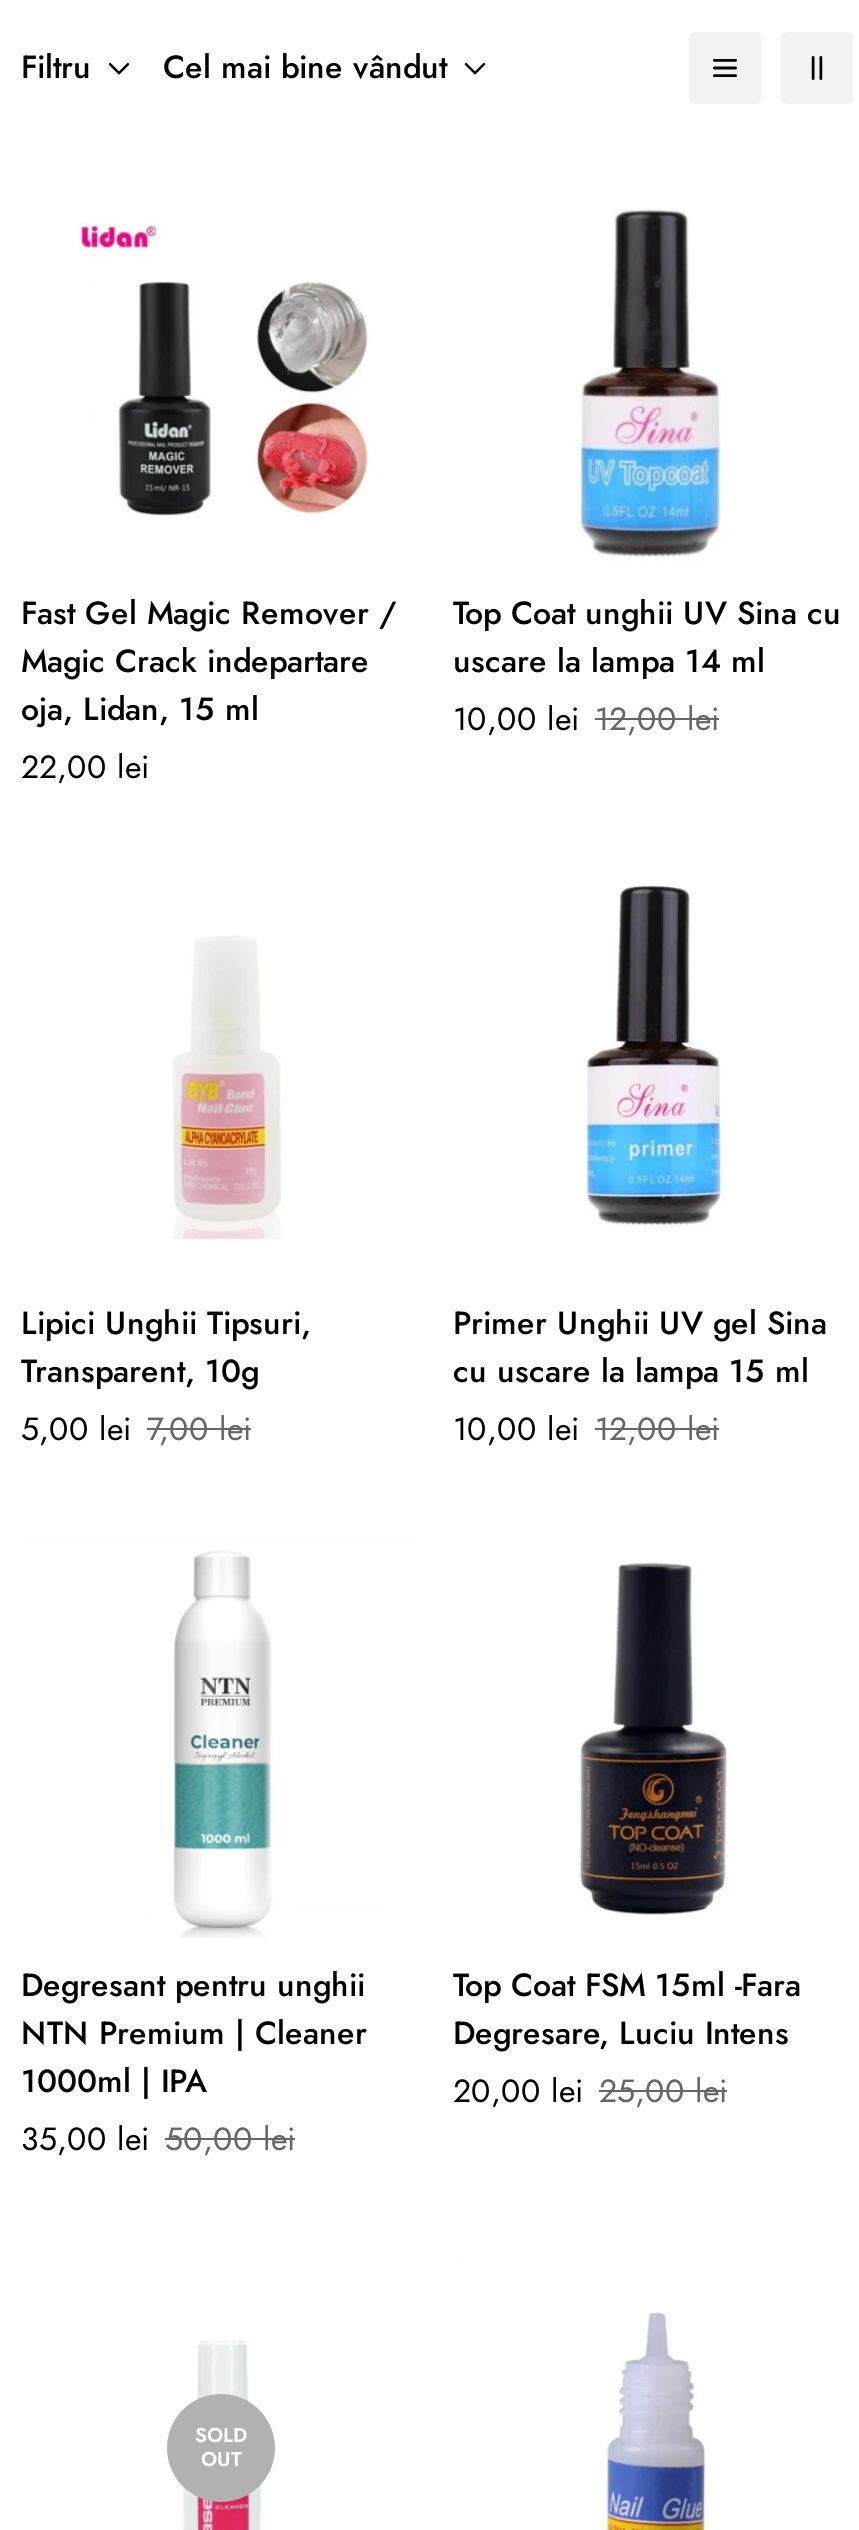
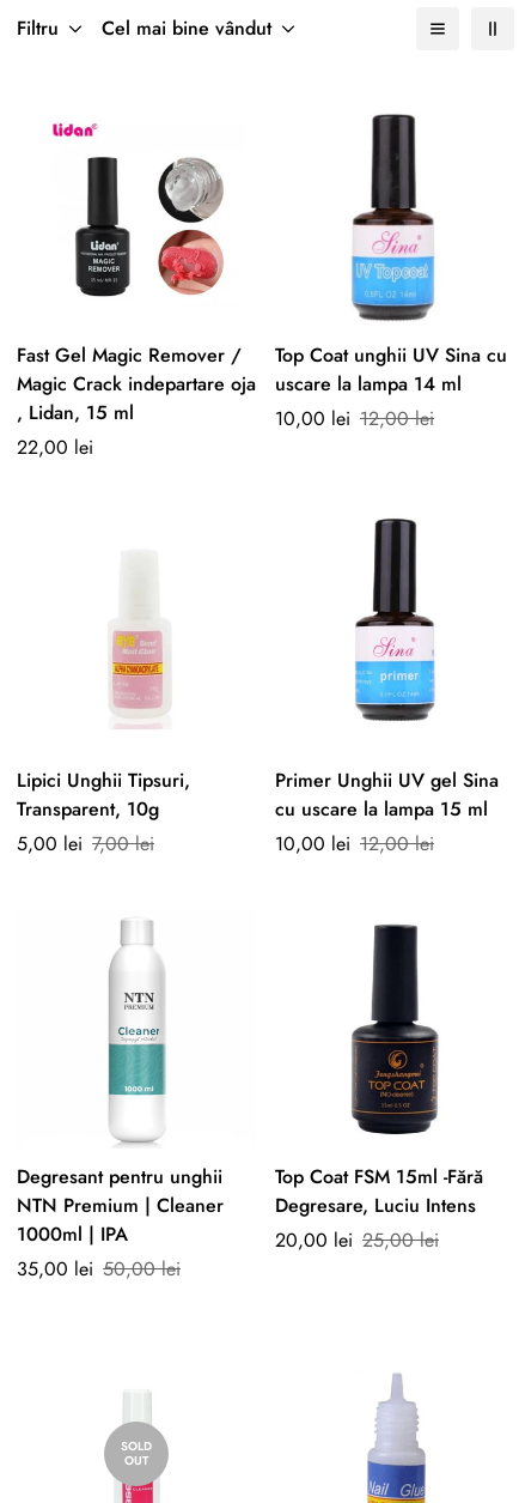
- Top Coat FSM 15ml -Fara
+ Top Coat FSM 15ml -Fără
